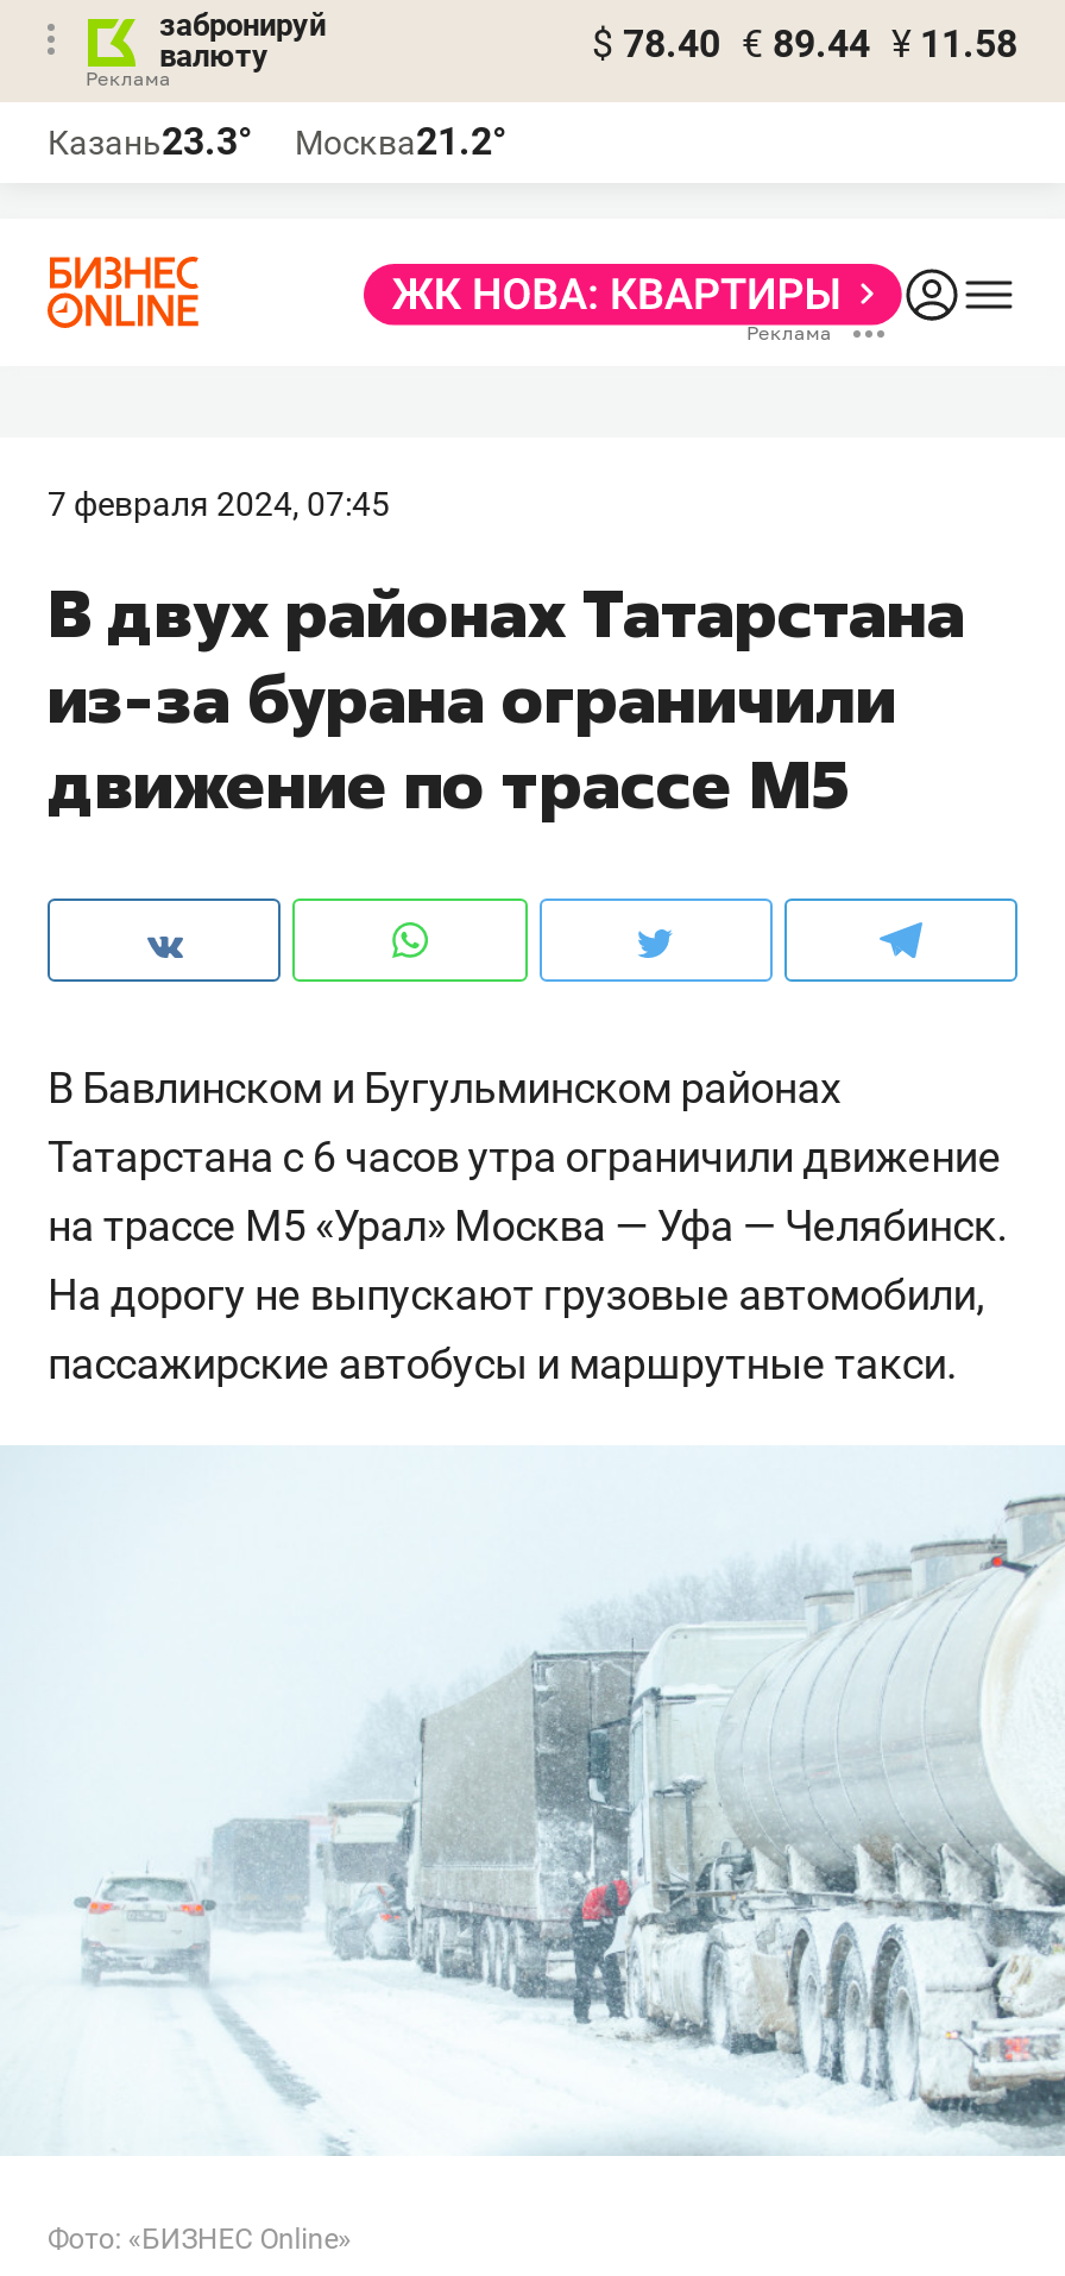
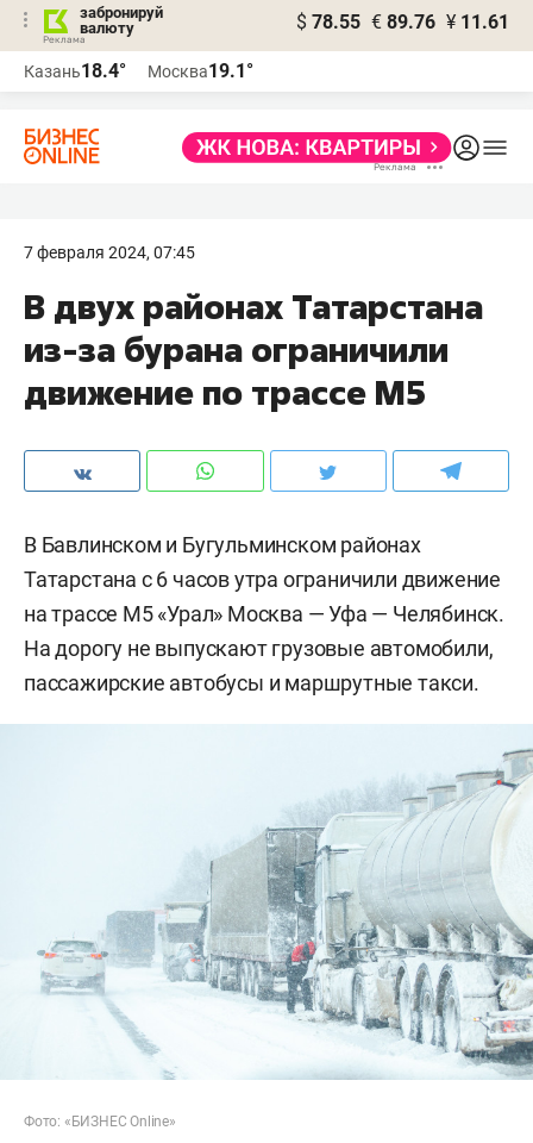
- $ 78.40 € 89.44 ¥ 11.58
+ $ 78.55 € 89.76 ¥ 11.61

- Казань23.3°
+ Казань18.4°

- Москва21.2°
+ Москва19.1°
